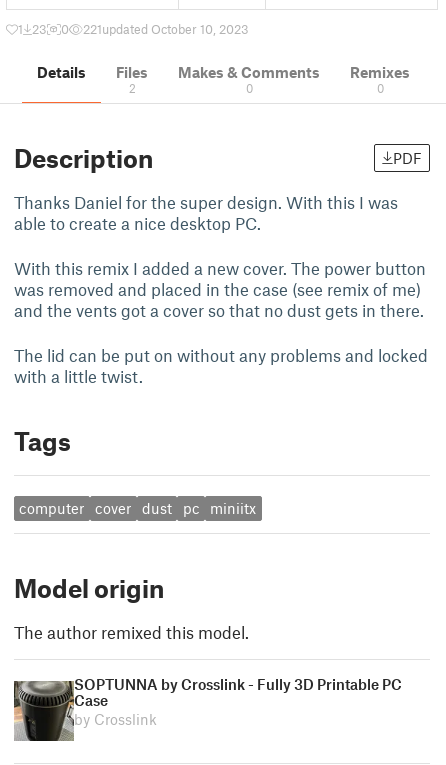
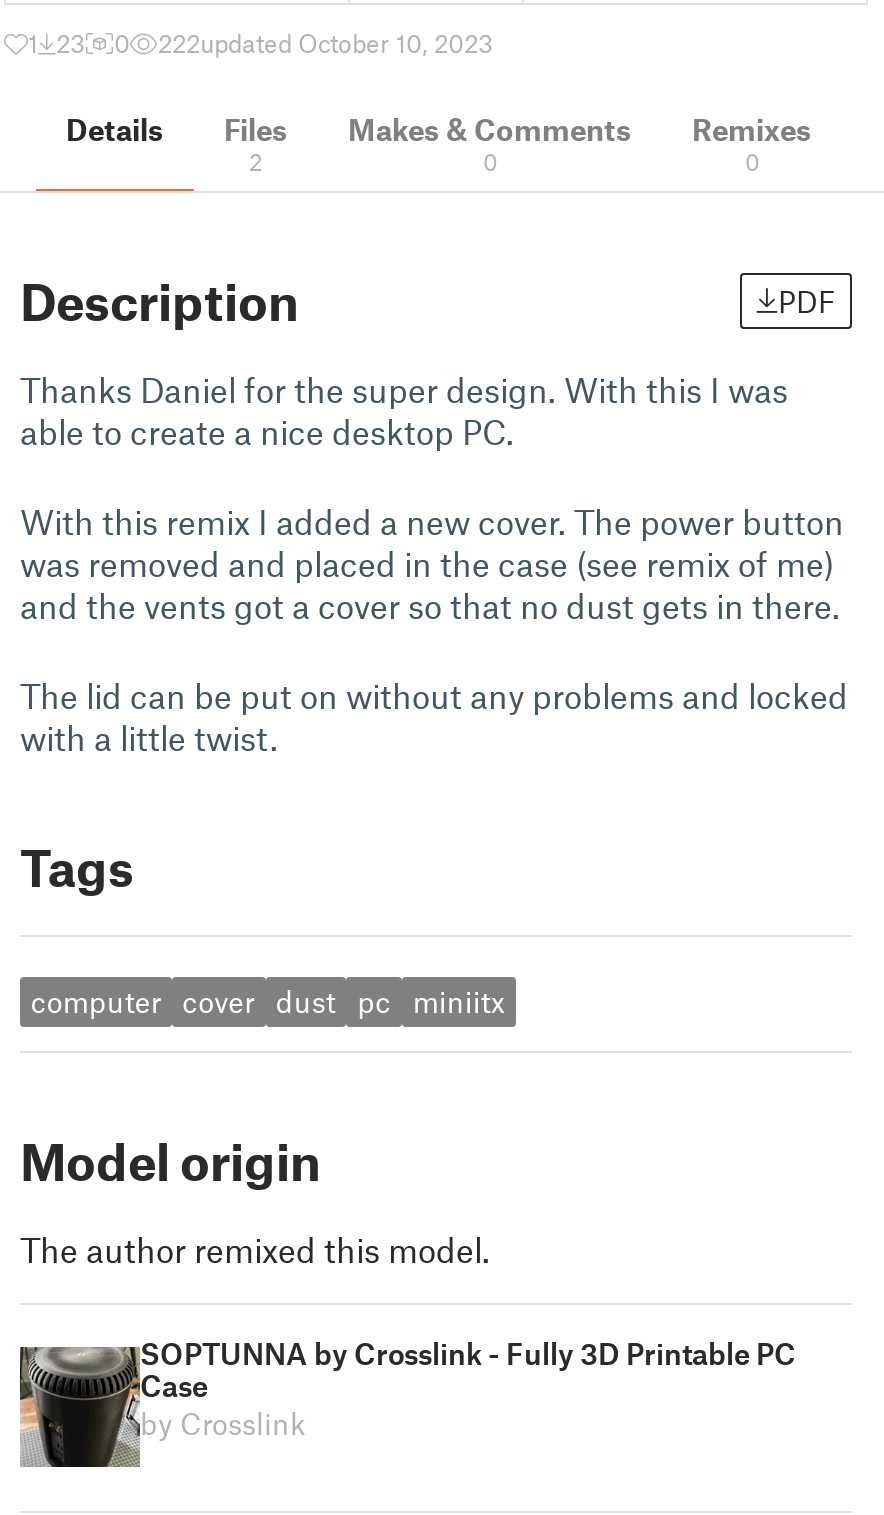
- 221updated October 10, 2023
+ 222updated October 10, 2023
